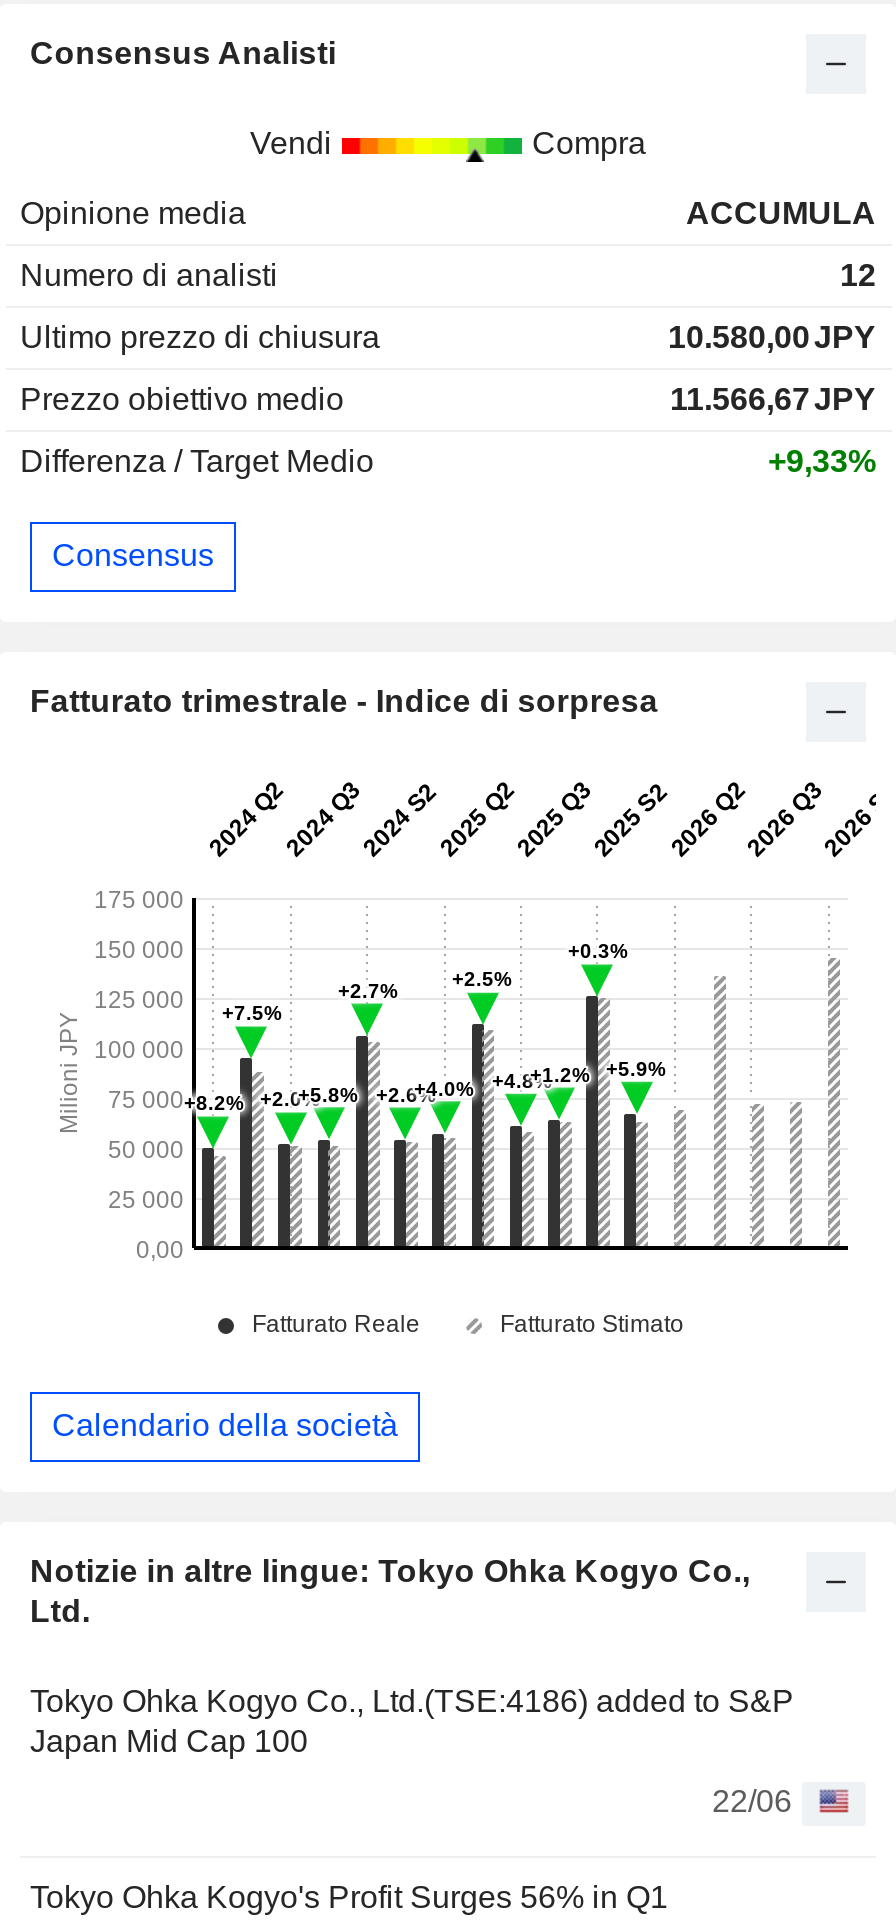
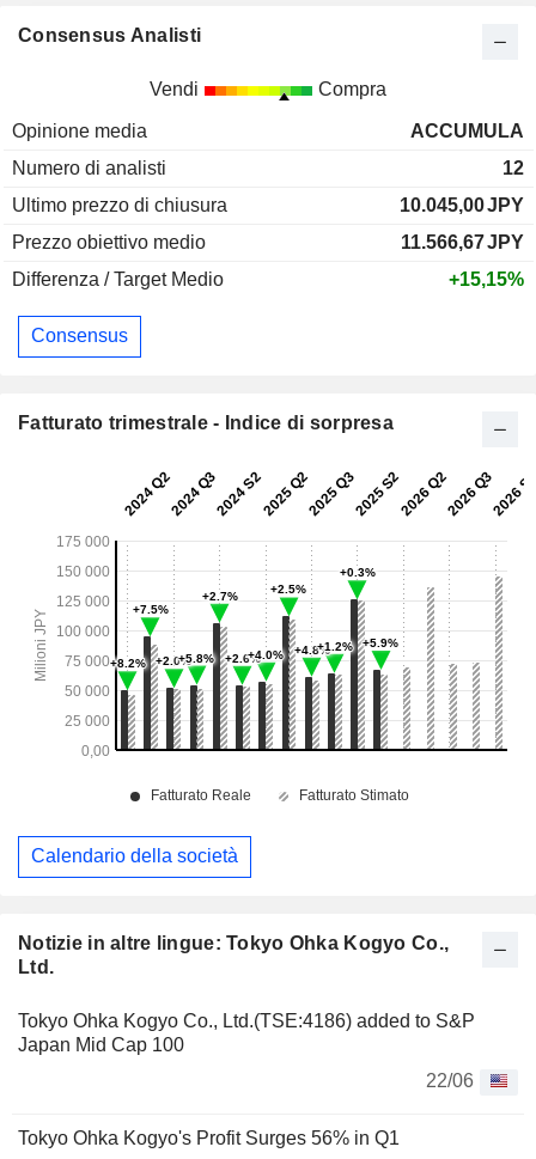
- 10.580,00 JPY
+ 10.045,00 JPY

- +9,33%
+ +15,15%
